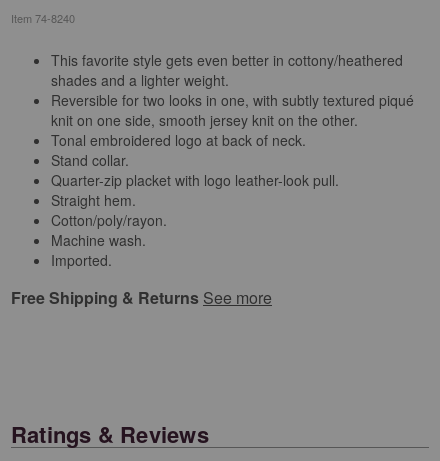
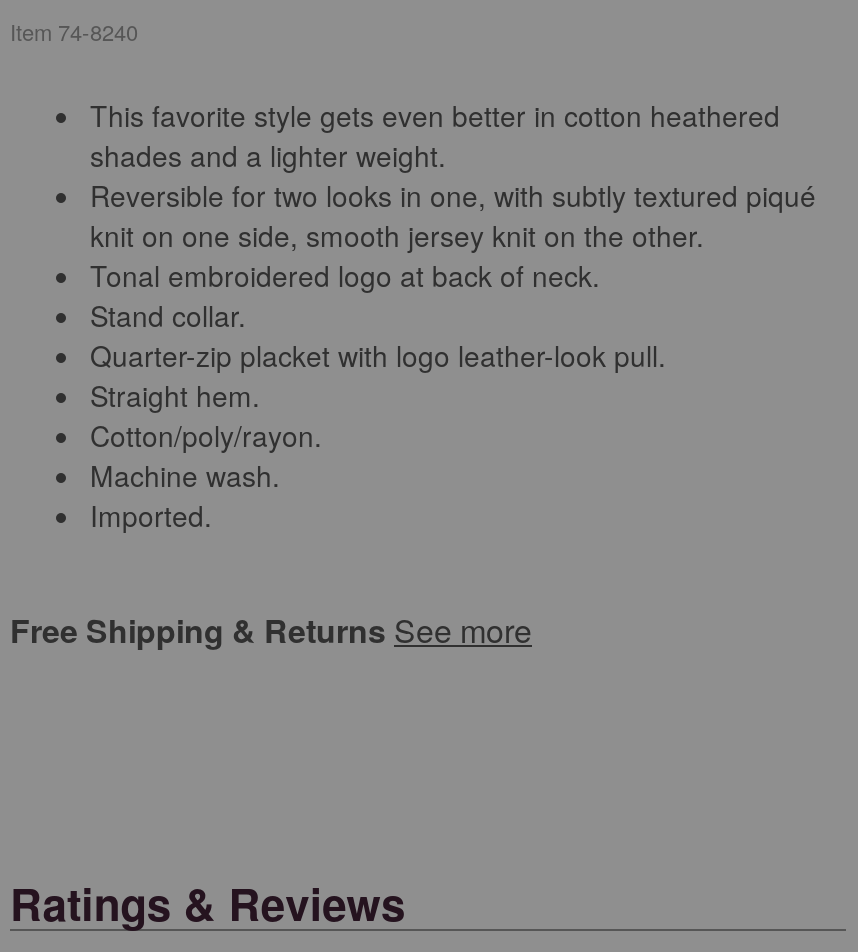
- This favorite style gets even better in cottony/heathered
+ This favorite style gets even better in cotton heathered
